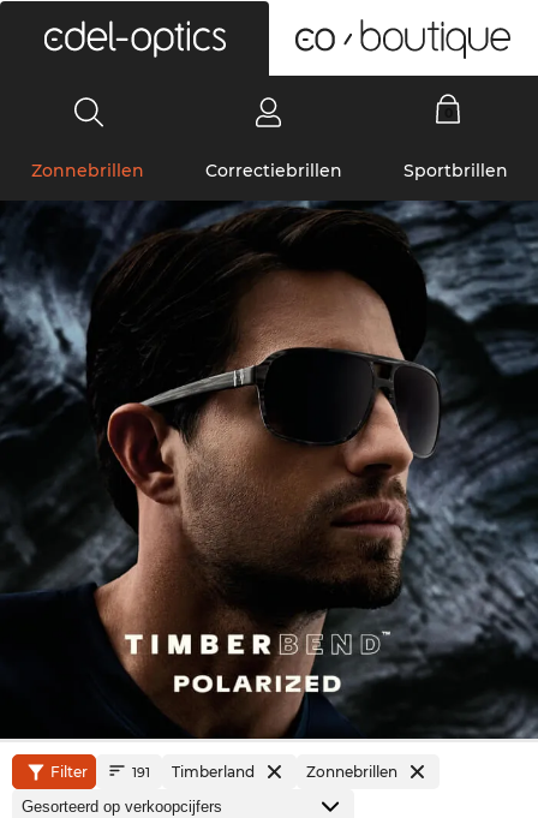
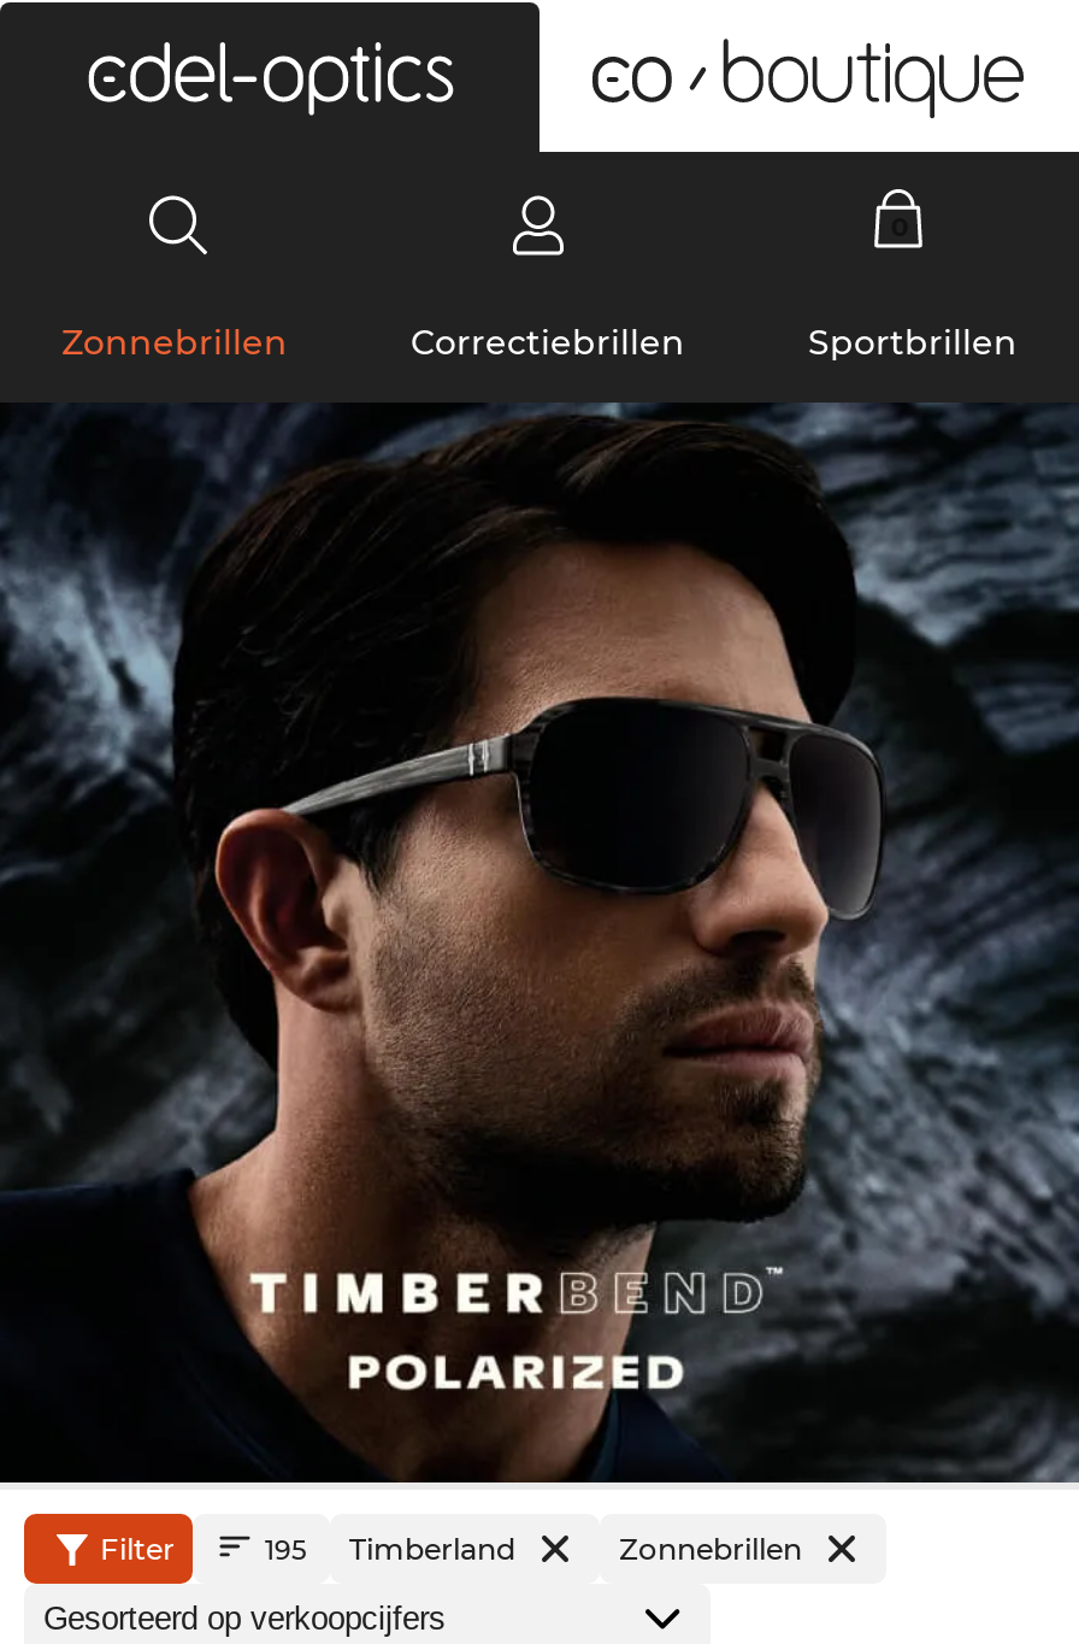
- 191 Timberland
+ 195 Timberland
